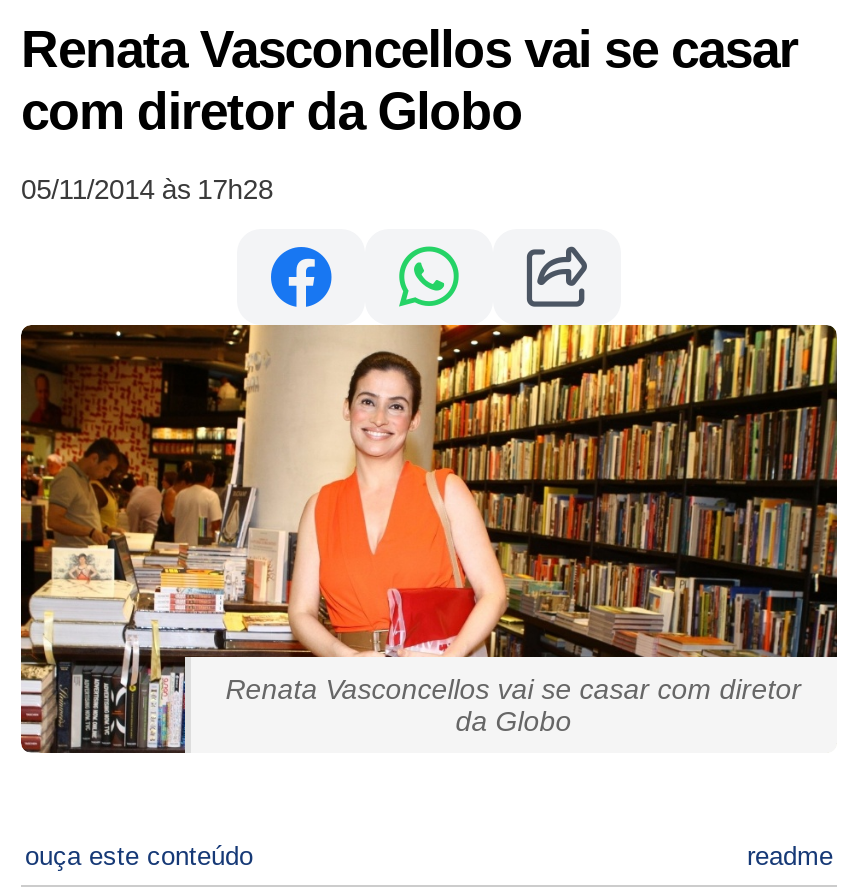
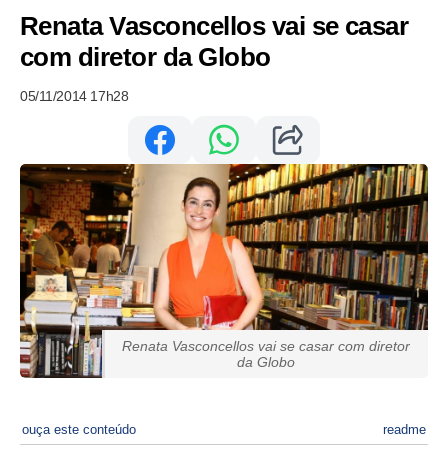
- 05/11/2014 às 17h28
+ 05/11/2014 17h28
